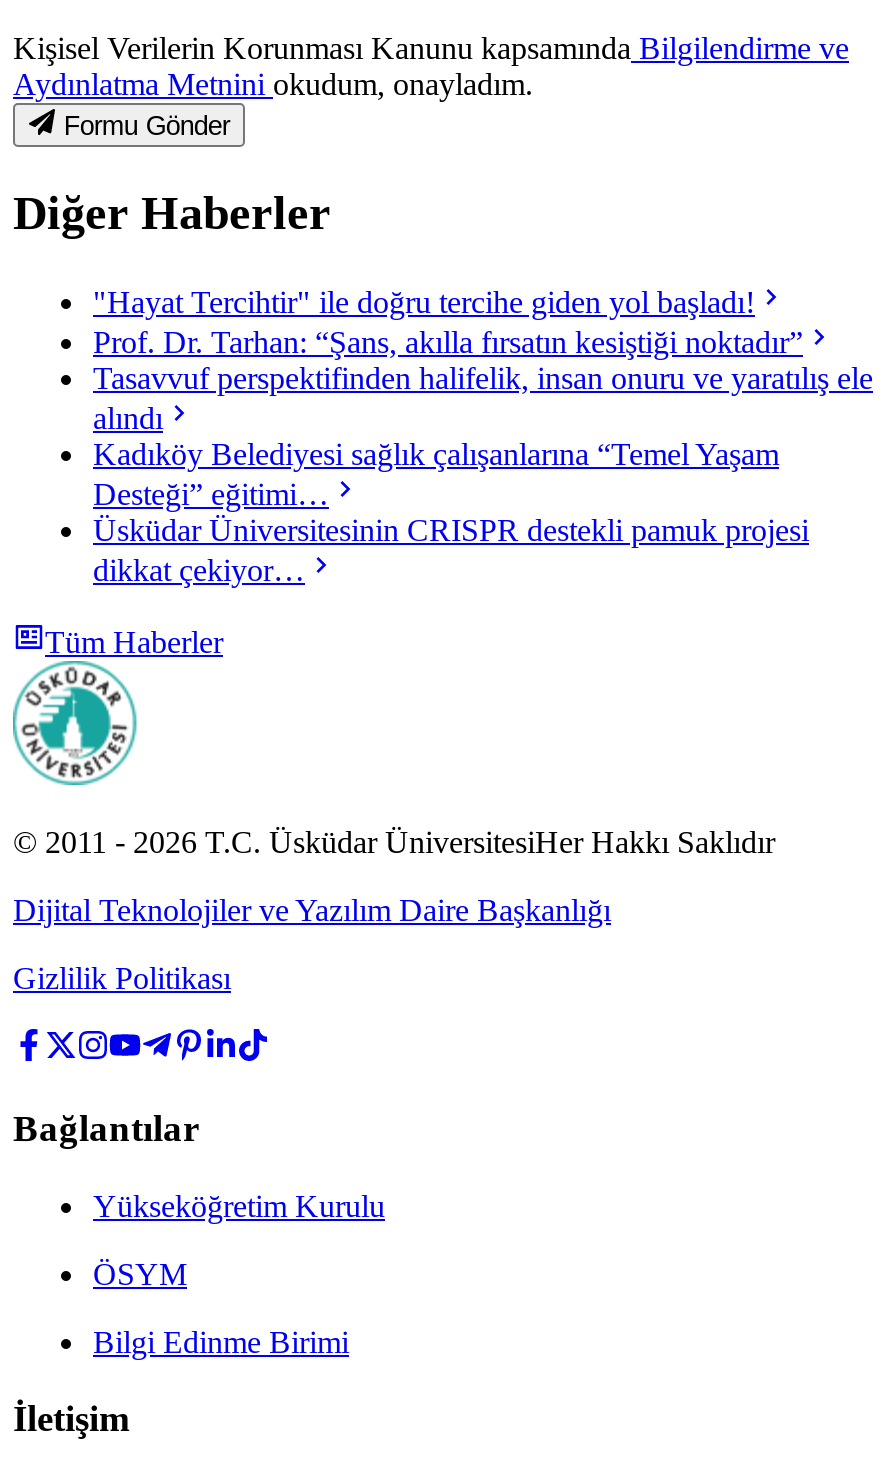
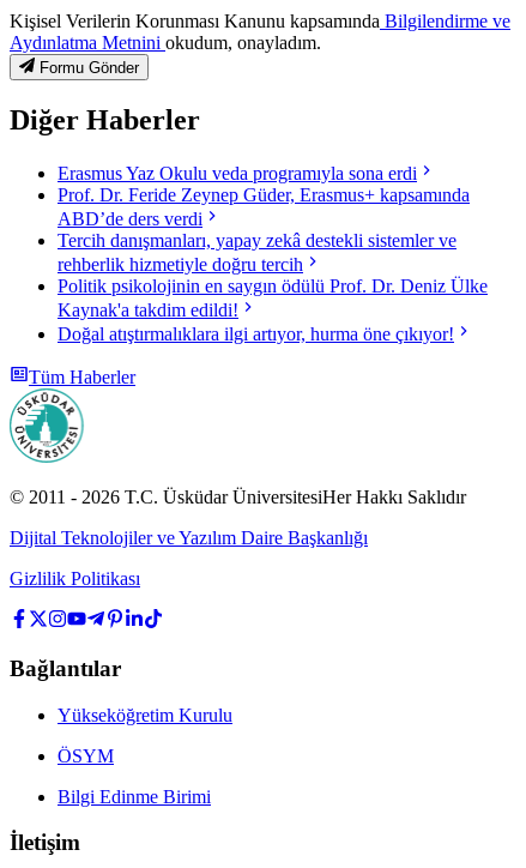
- "Hayat Tercihtir" ile doğru tercihe giden yol başladı!
- Prof. Dr. Tarhan: “Şans, akılla fırsatın kesiştiği noktadır”
- Tasavvuf perspektifinden halifelik, insan onuru ve yaratılış ele
- alındı
- Kadıköy Belediyesi sağlık çalışanlarına “Temel Yaşam
- Desteği” eğitimi…
- Üsküdar Üniversitesinin CRISPR destekli pamuk projesi
- dikkat çekiyor…
+ Erasmus Yaz Okulu veda programıyla sona erdi
+ Prof. Dr. Feride Zeynep Güder, Erasmus+ kapsamında
+ ABD’de ders verdi
+ Tercih danışmanları, yapay zekâ destekli sistemler ve
+ rehberlik hizmetiyle doğru tercih
+ Politik psikolojinin en saygın ödülü Prof. Dr. Deniz Ülke
+ Kaynak'a takdim edildi!
+ Doğal atıştırmalıklara ilgi artıyor, hurma öne çıkıyor!
